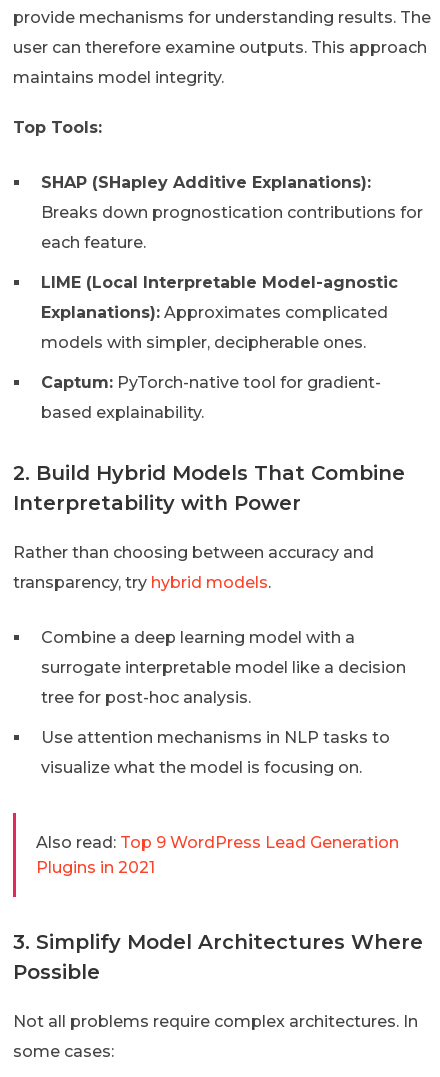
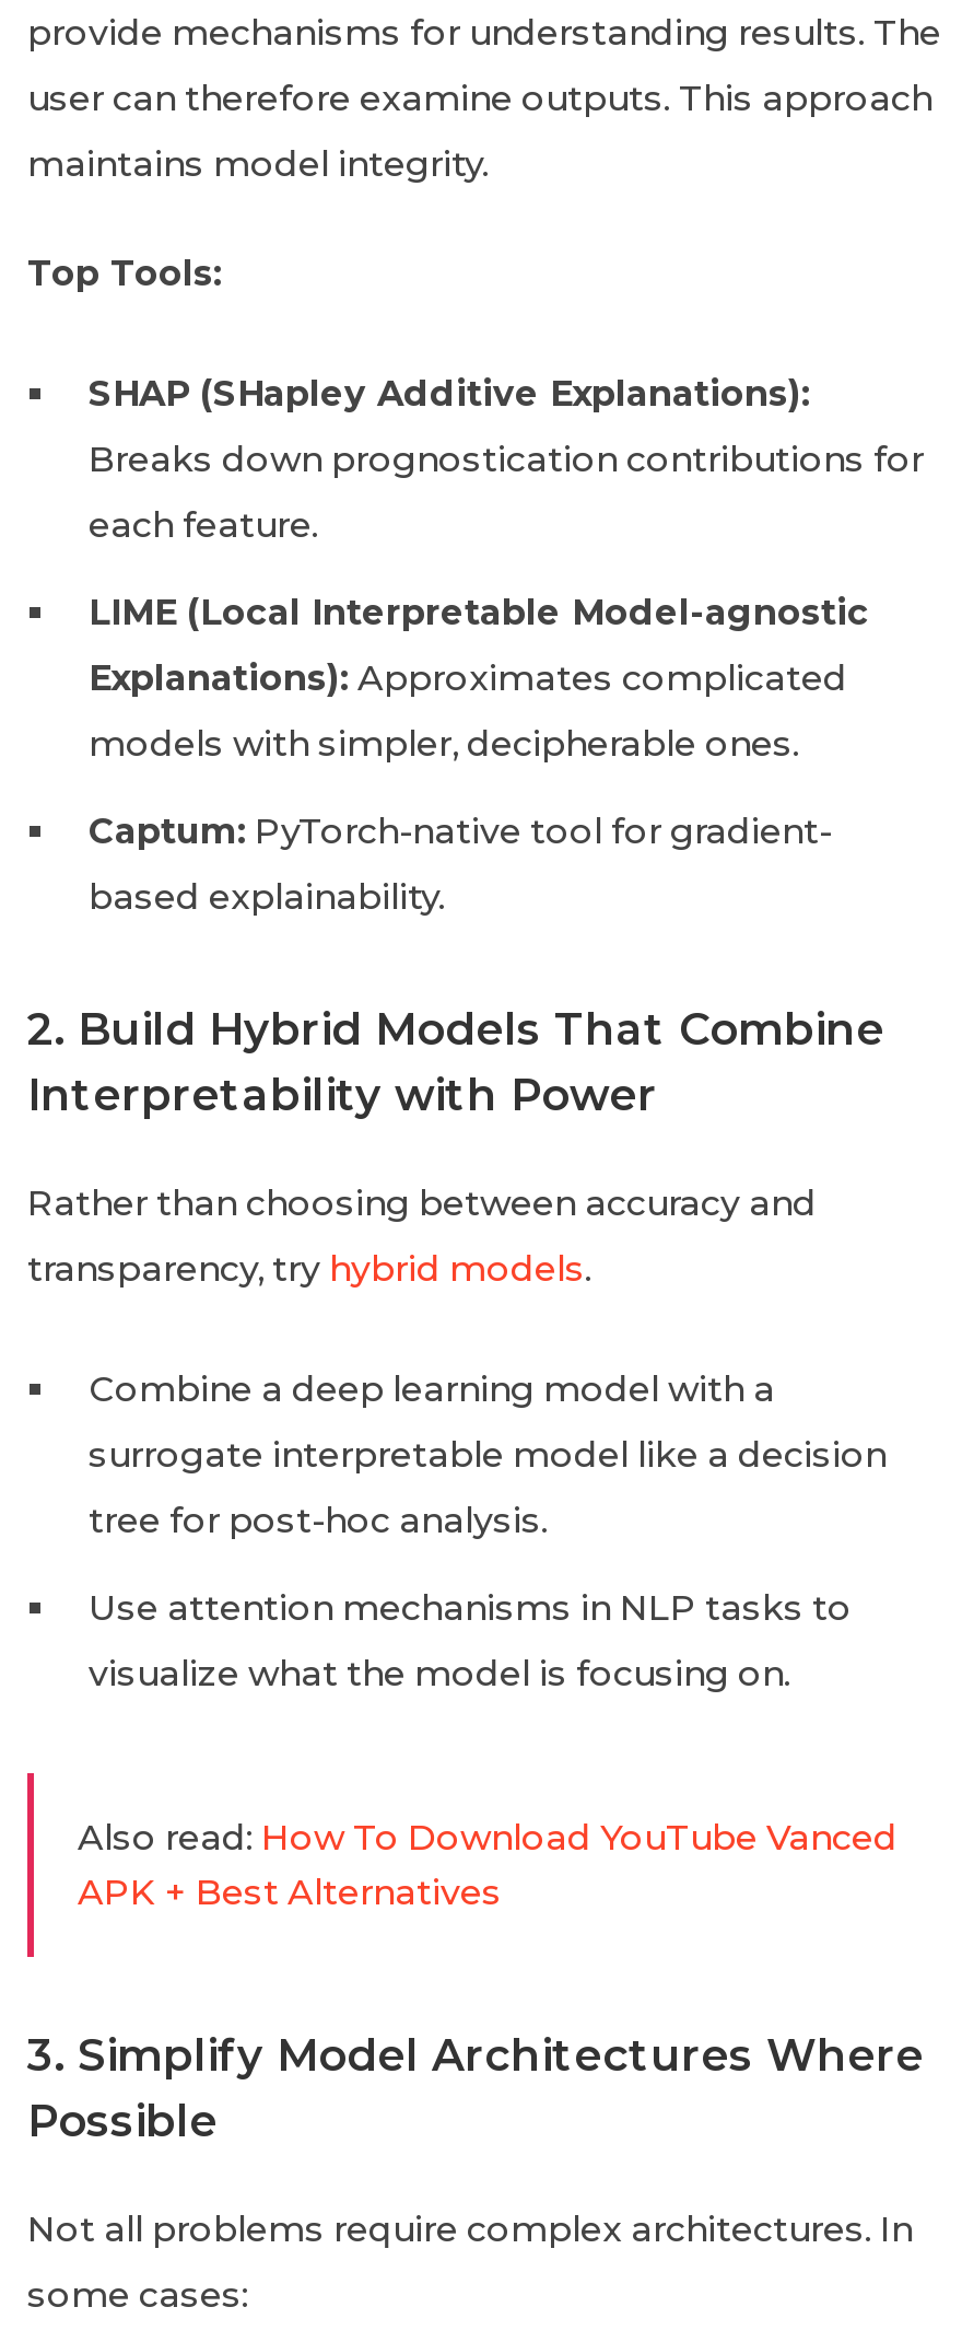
- Also read: Top 9 WordPress Lead Generation
- Plugins in 2021
+ Also read: How To Download YouTube Vanced
+ APK + Best Alternatives
